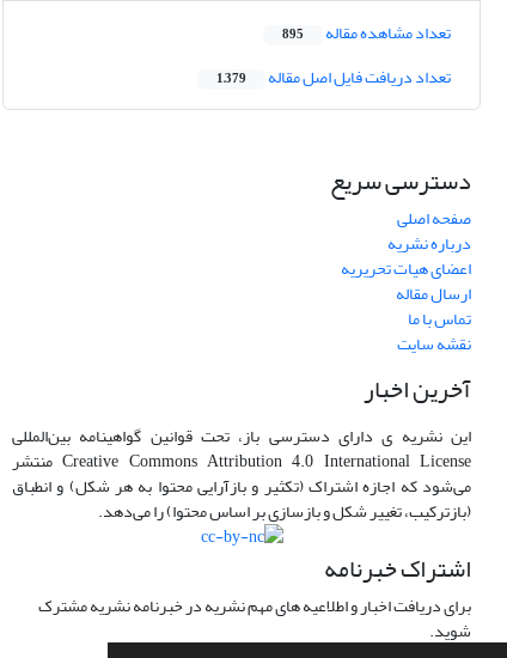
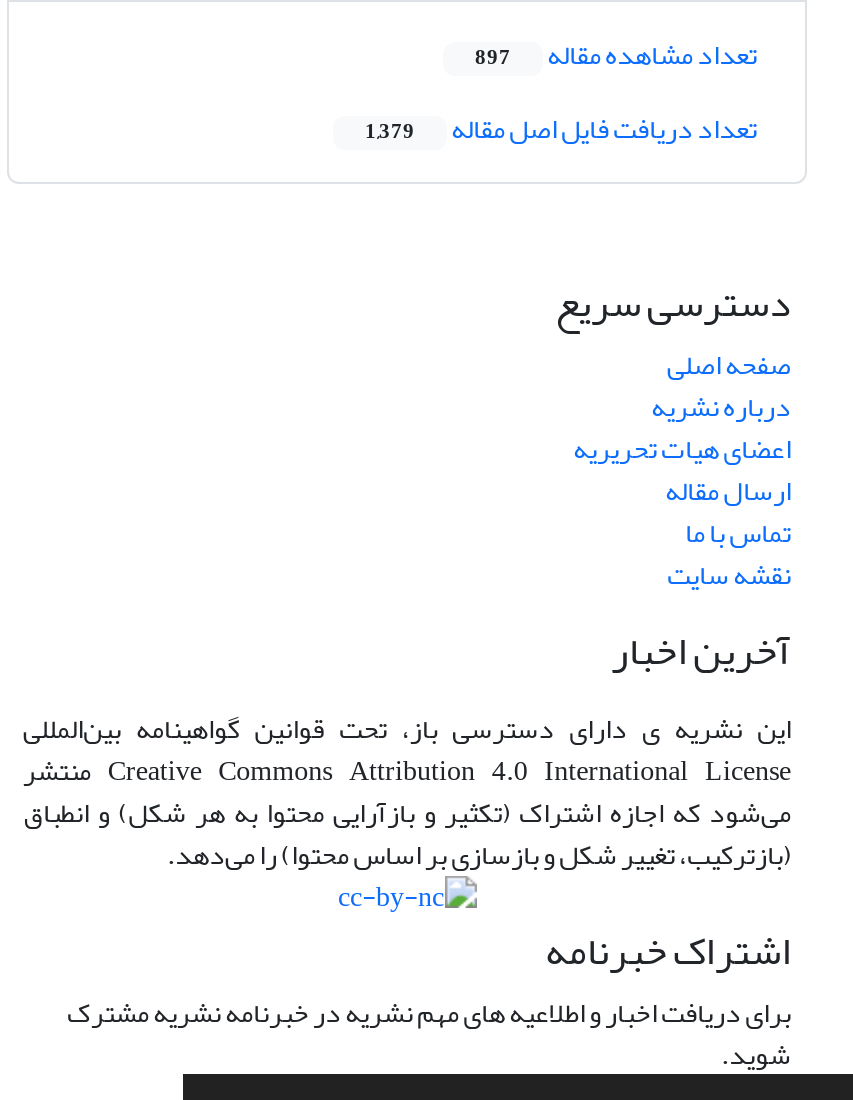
- تعداد مشاهده مقاله 895
+ تعداد مشاهده مقاله 897
